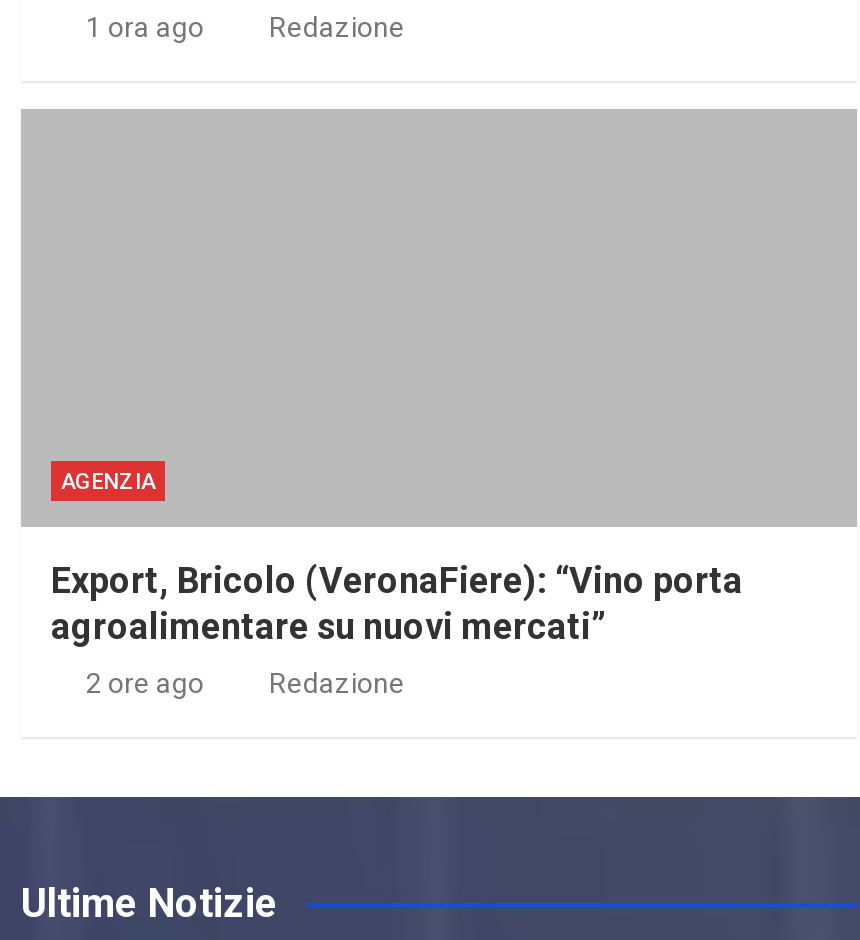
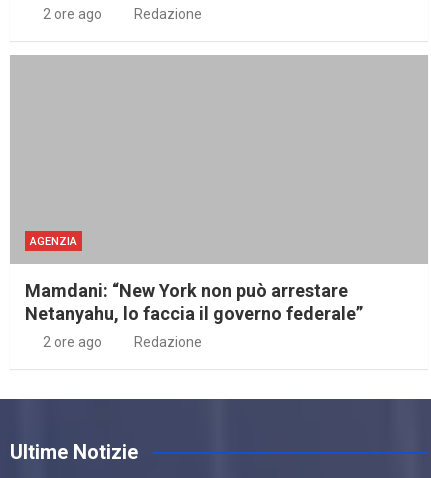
- 1 ora ago
+ 2 ore ago

- Export, Bricolo (VeronaFiere): “Vino porta
- agroalimentare su nuovi mercati”
+ Mamdani: “New York non può arrestare
+ Netanyahu, lo faccia il governo federale”
